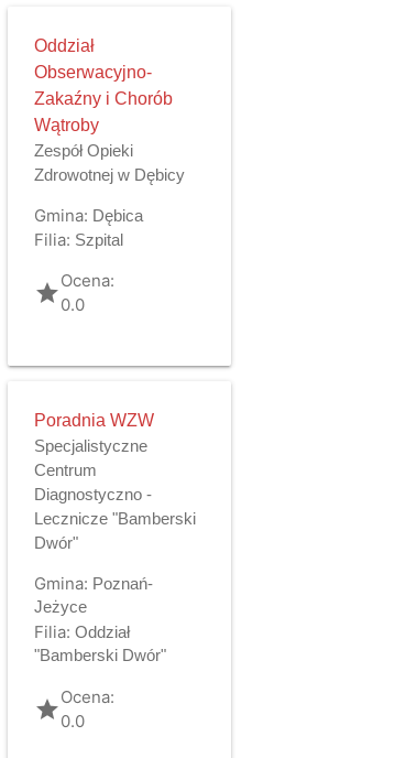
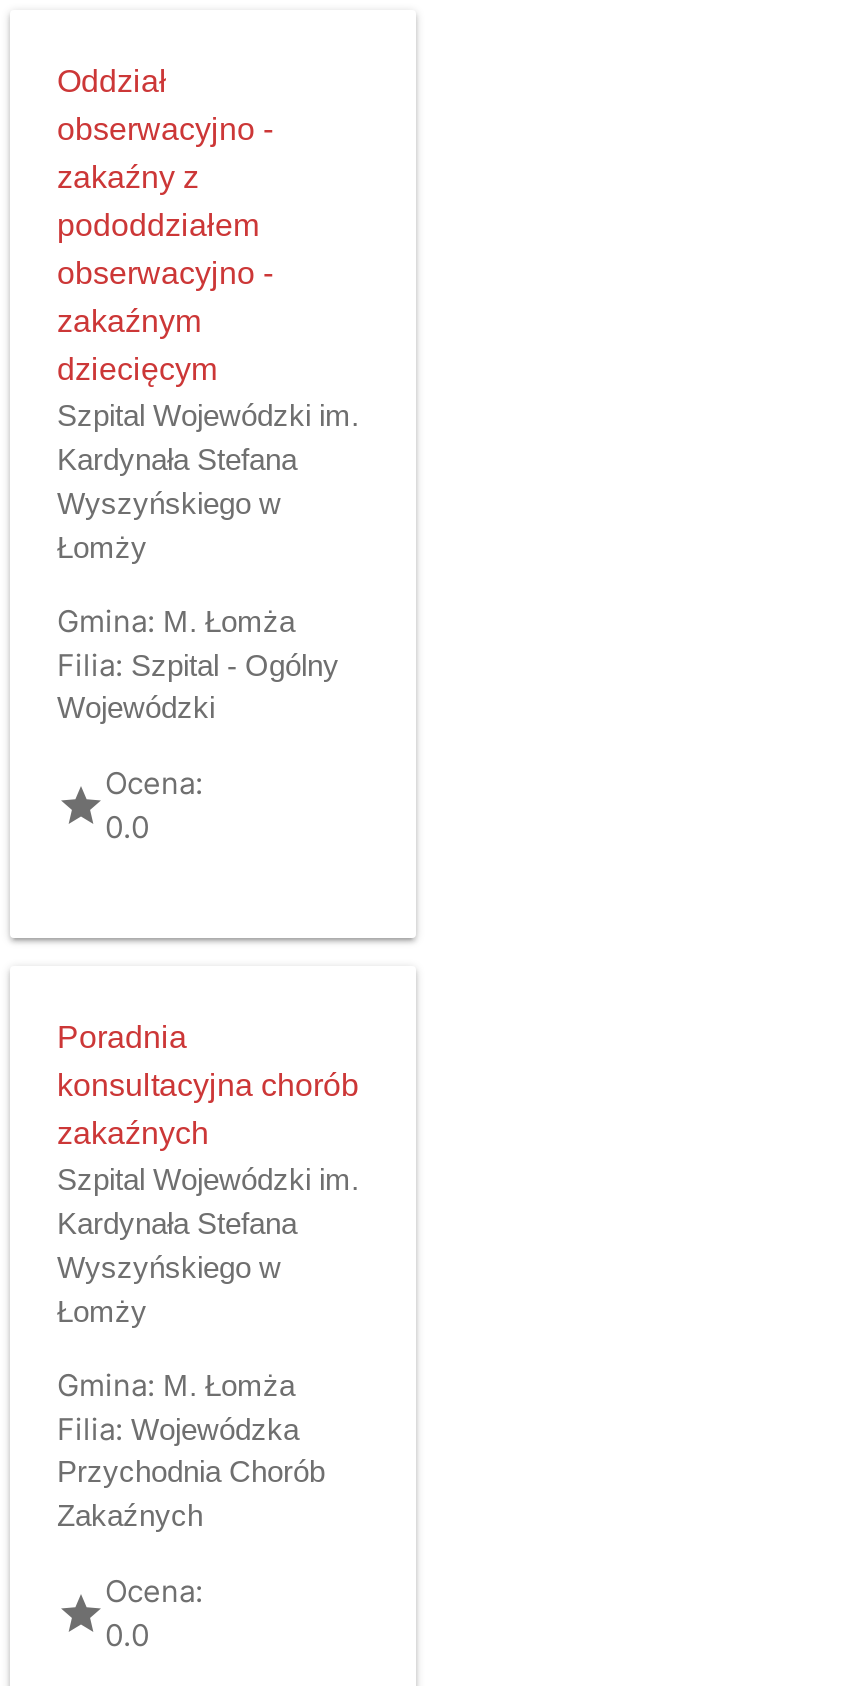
- Obserwacyjno-
- Zakaźny i Chorób
- Wątroby
- Zespół Opieki
- Zdrowotnej w Dębicy
+ obserwacyjno -
+ zakaźny z
+ pododdziałem
+ obserwacyjno -
+ zakaźnym
+ dziecięcym
+ Szpital Wojewódzki im.
+ Kardynała Stefana
+ Wyszyńskiego w
+ Łomży

- Gmina: Dębica
- Filia: Szpital
+ Gmina: M. Łomża
+ Filia: Szpital - Ogólny
+ Wojewódzki

- Poradnia WZW
- Specjalistyczne
- Centrum
- Diagnostyczno -
- Lecznicze "Bamberski
- Dwór"
+ Poradnia
+ konsultacyjna chorób
+ zakaźnych
+ Szpital Wojewódzki im.
+ Kardynała Stefana
+ Wyszyńskiego w
+ Łomży

- Gmina: Poznań-
- Jeżyce
- Filia: Oddział
- "Bamberski Dwór"
+ Gmina: M. Łomża
+ Filia: Wojewódzka
+ Przychodnia Chorób
+ Zakaźnych
